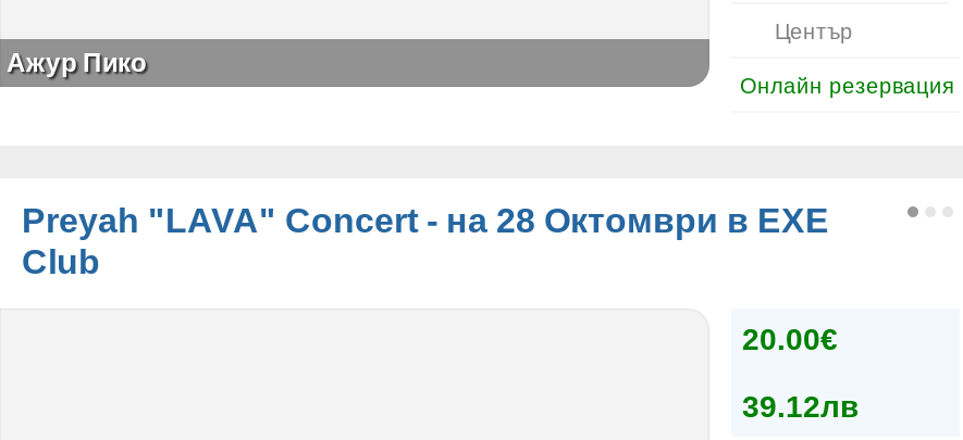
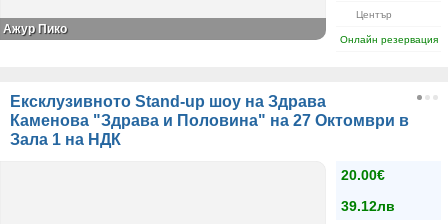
- Preyah "LAVA" Concert - на 28 Октомври в EXE
- Club
+ Ексклузивното Stand-up шоу на Здрава
+ Каменова "Здрава и Половина" на 27 Октомври в
+ Зала 1 на НДК
